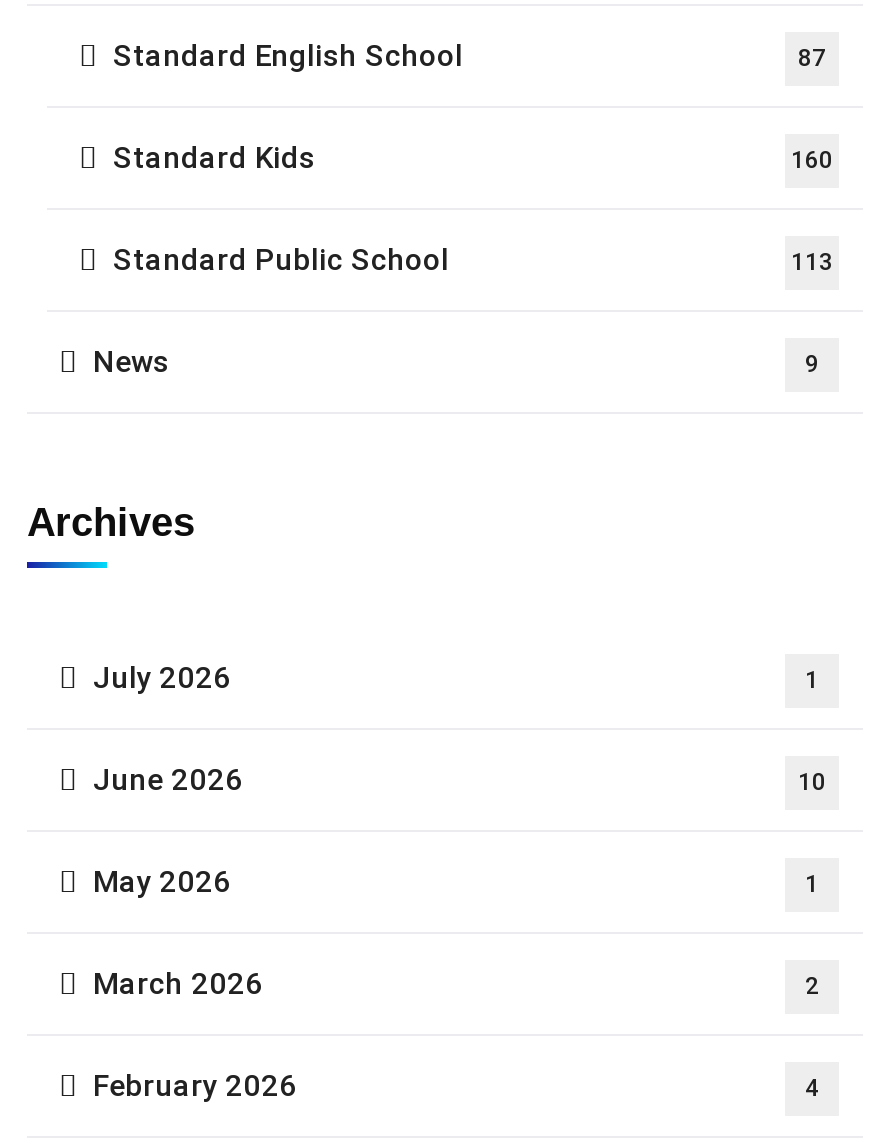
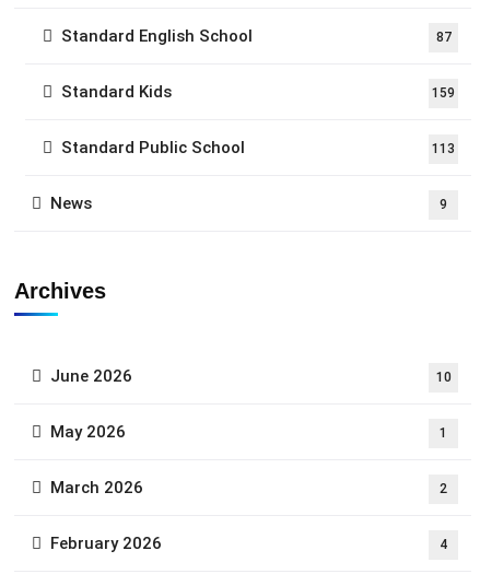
- 160
+ 159

- July 2026
- 1
